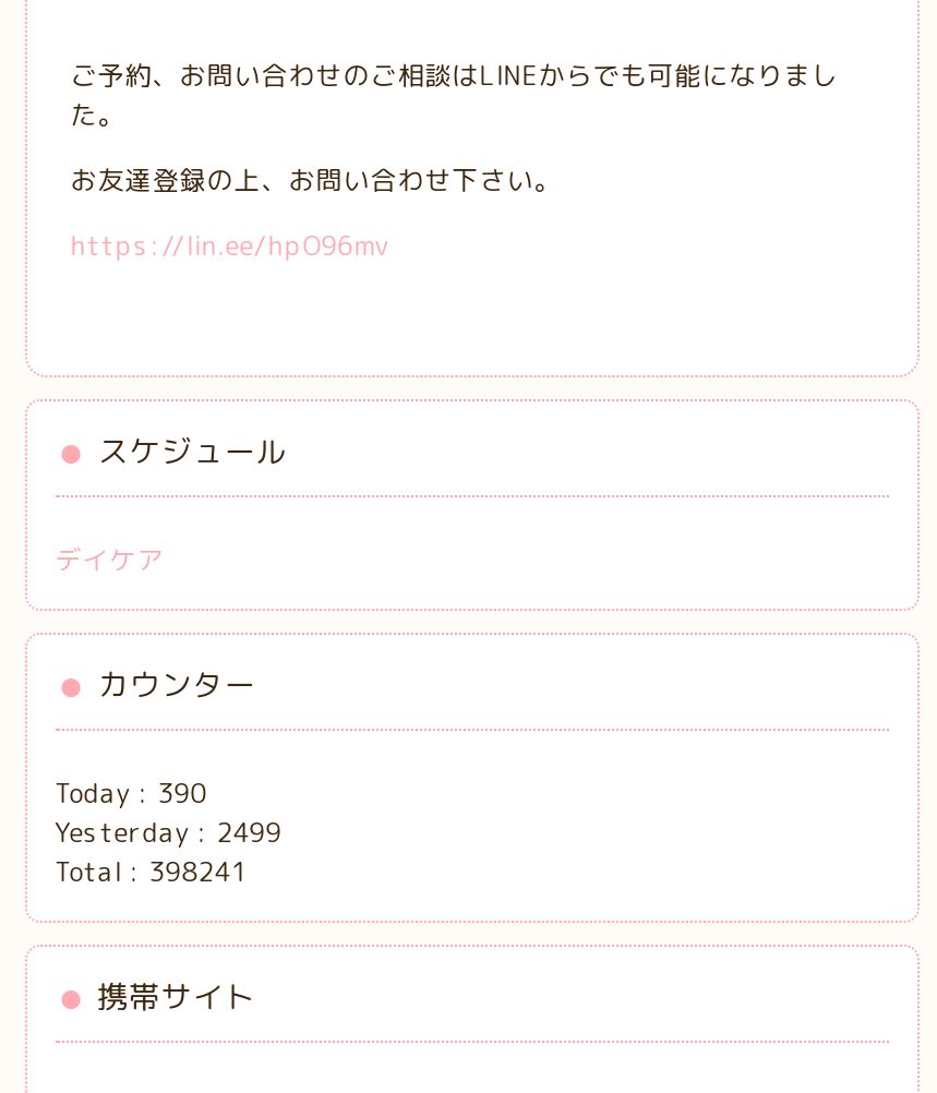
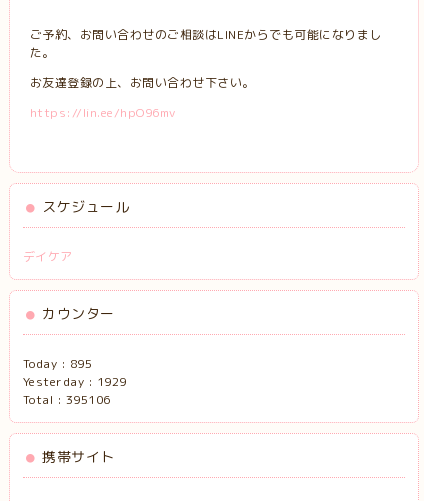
- Today : 390
+ Today : 895

- Yesterday : 2499
+ Yesterday : 1929

- Total : 398241
+ Total : 395106
